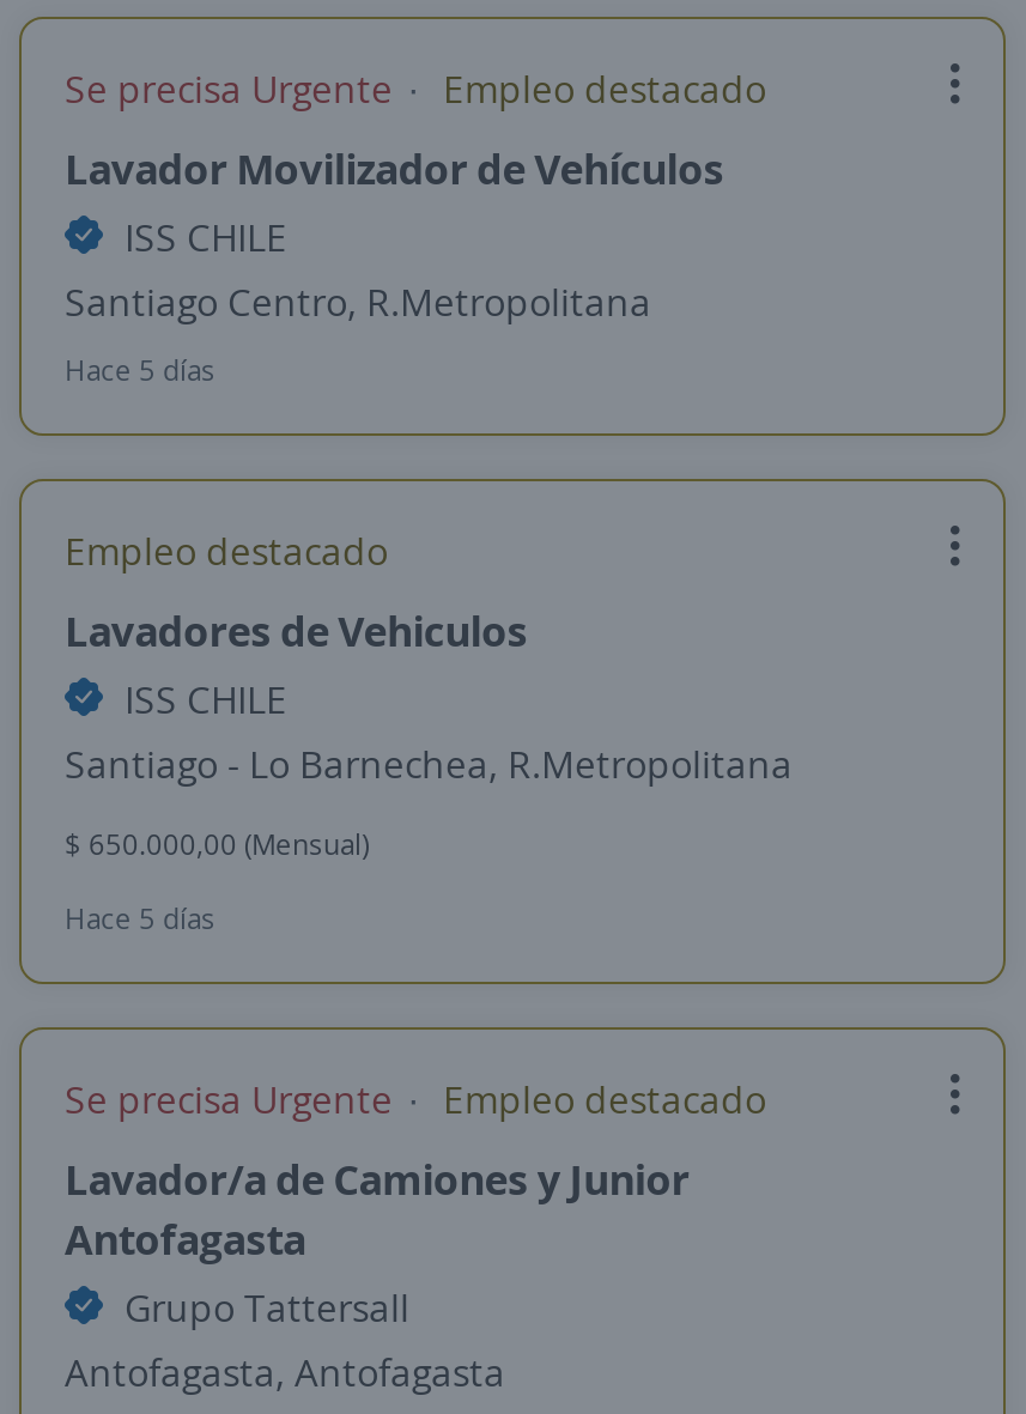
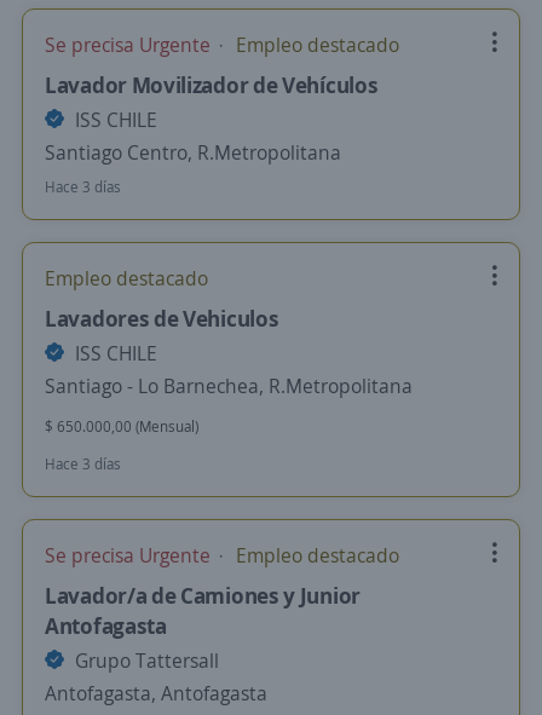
- Hace 5 días
+ Hace 3 días

- Hace 5 días
+ Hace 3 días
